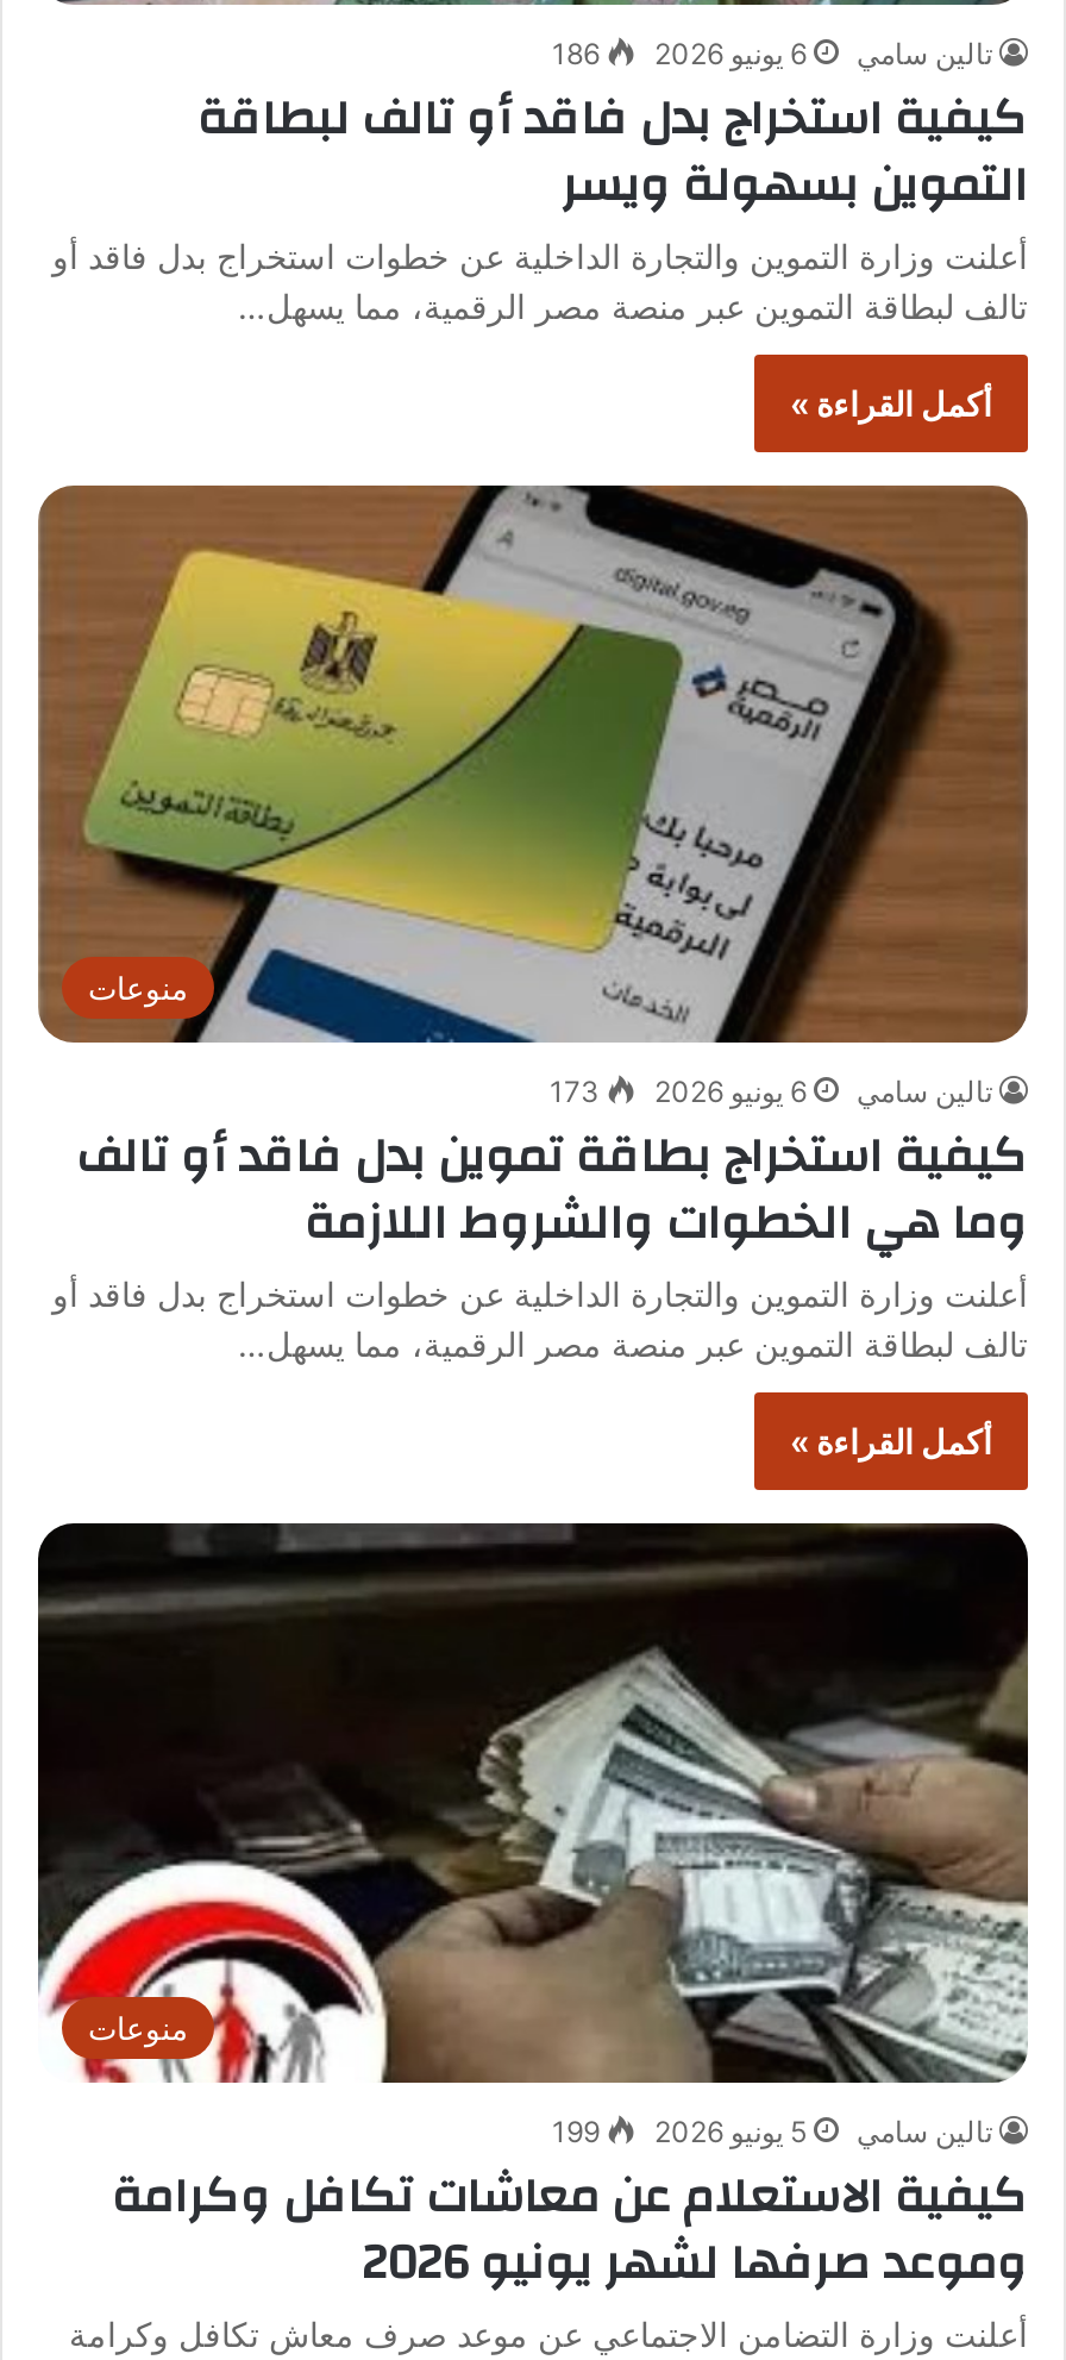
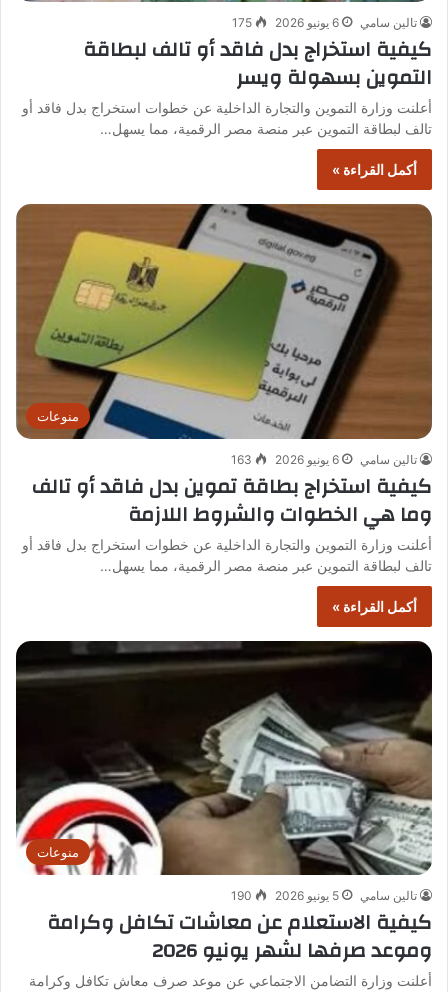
- 186
+ 175

- 173
+ 163

- 199
+ 190
